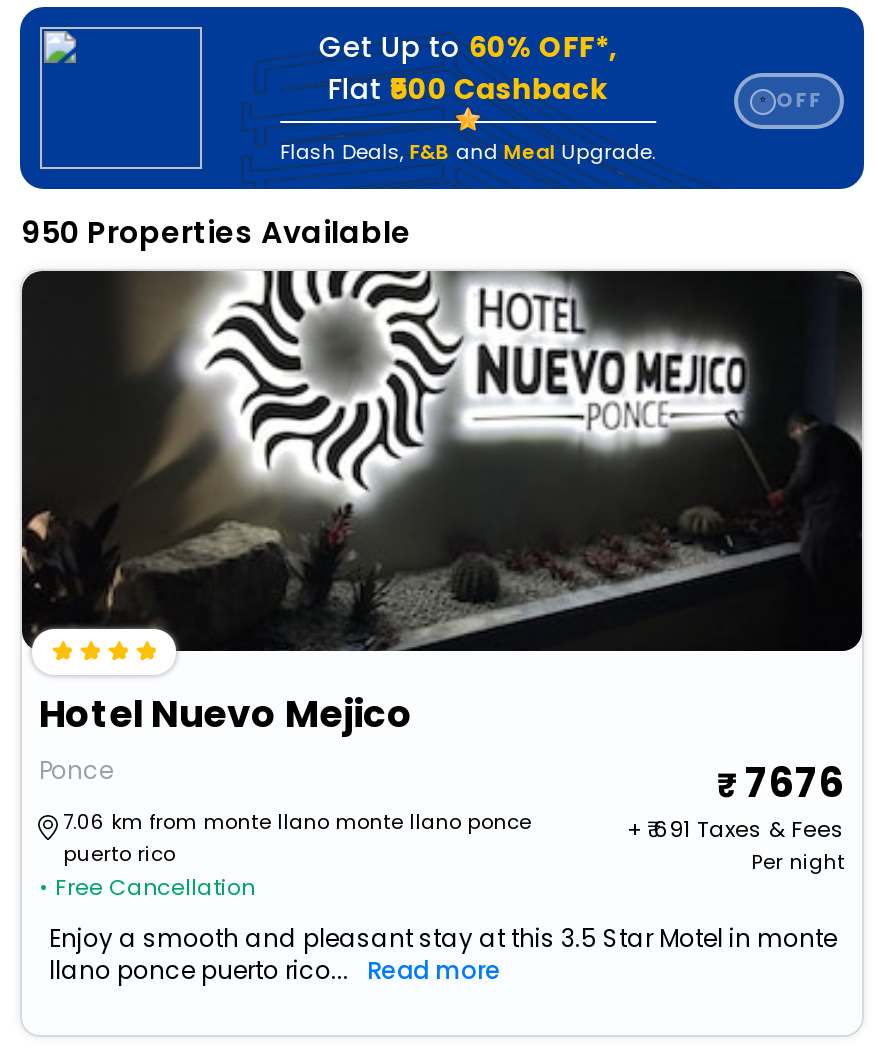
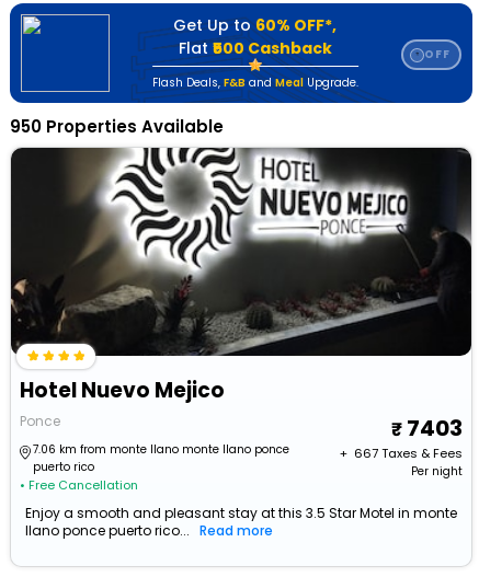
- 7676
+ 7403

- + ₹691 Taxes & Fees
+ + ₹667 Taxes & Fees
